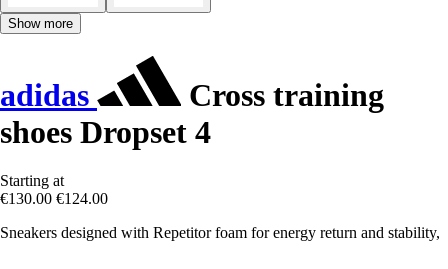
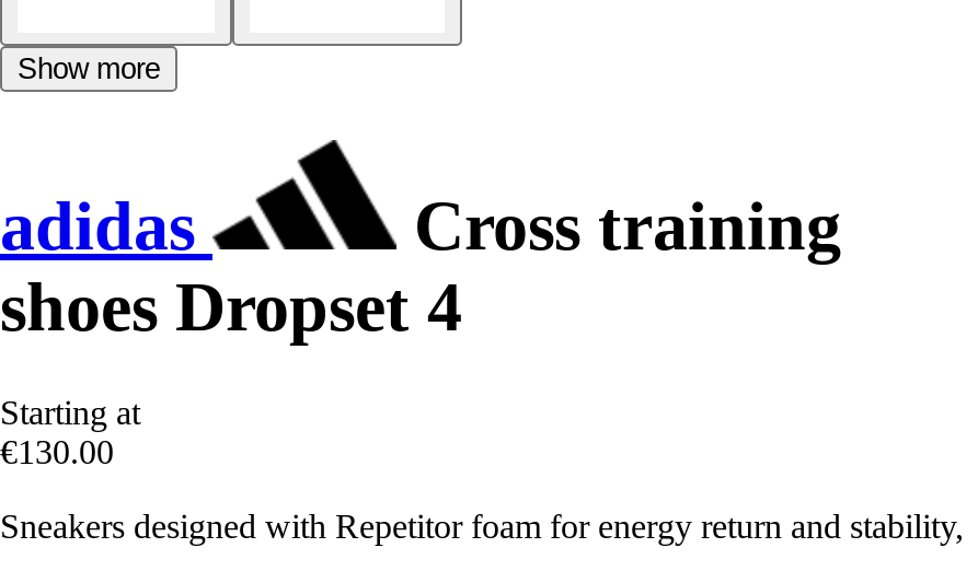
- €130.00 €124.00
+ €130.00
